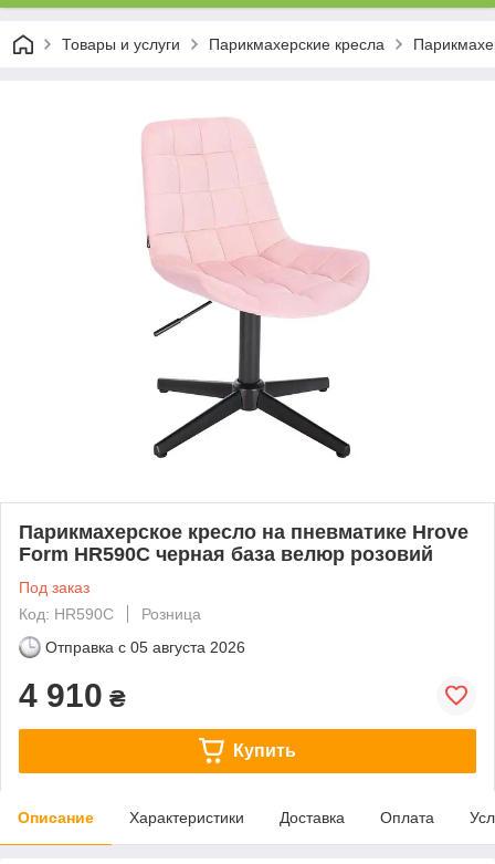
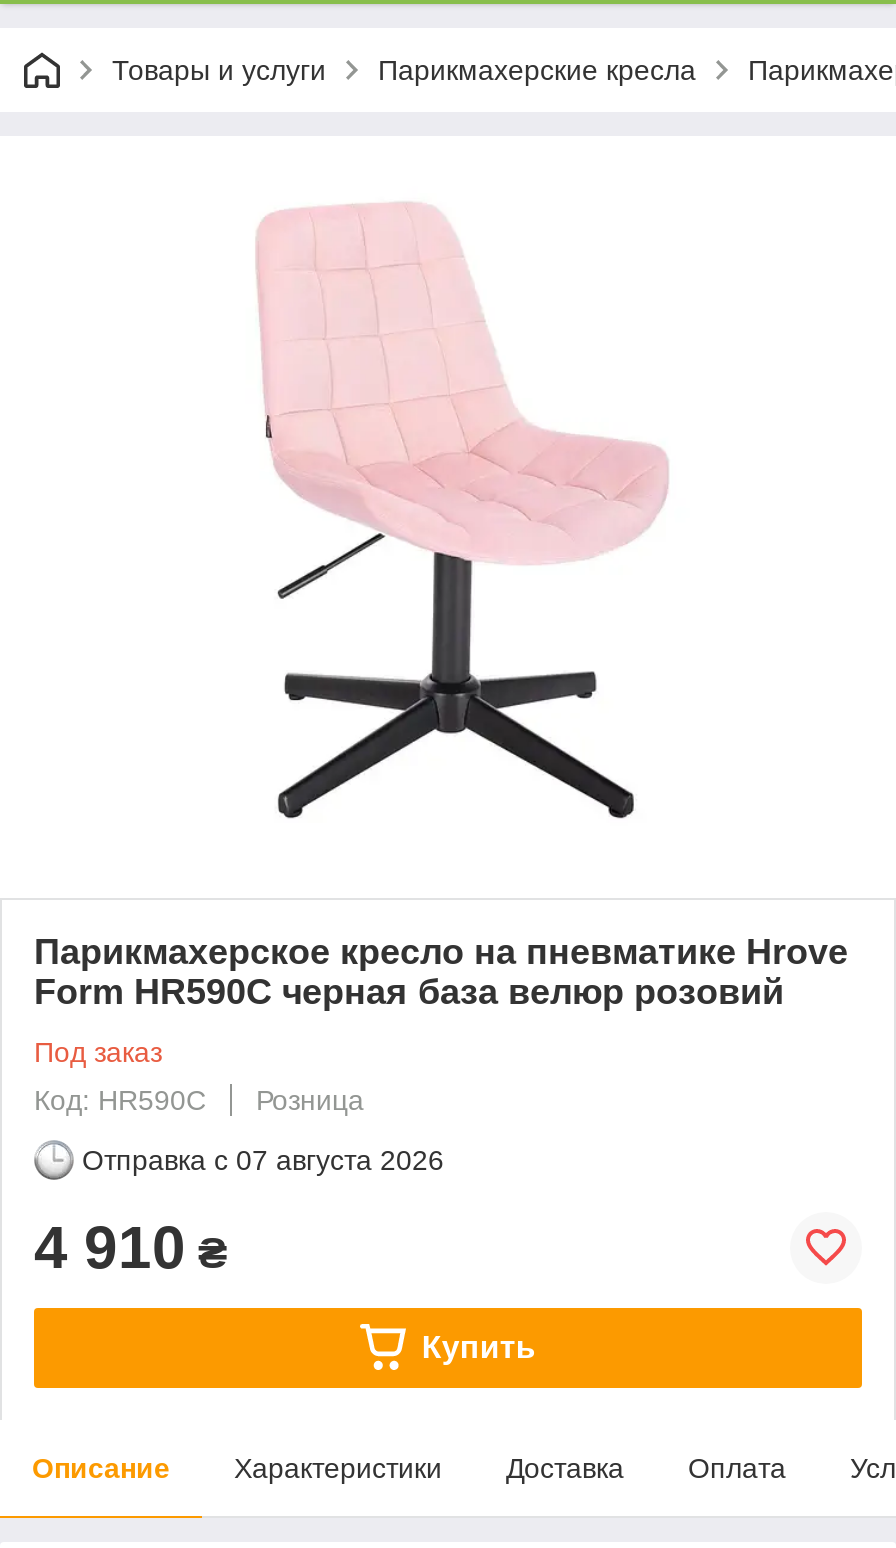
- Отправка с 05 августа 2026
+ Отправка с 07 августа 2026
